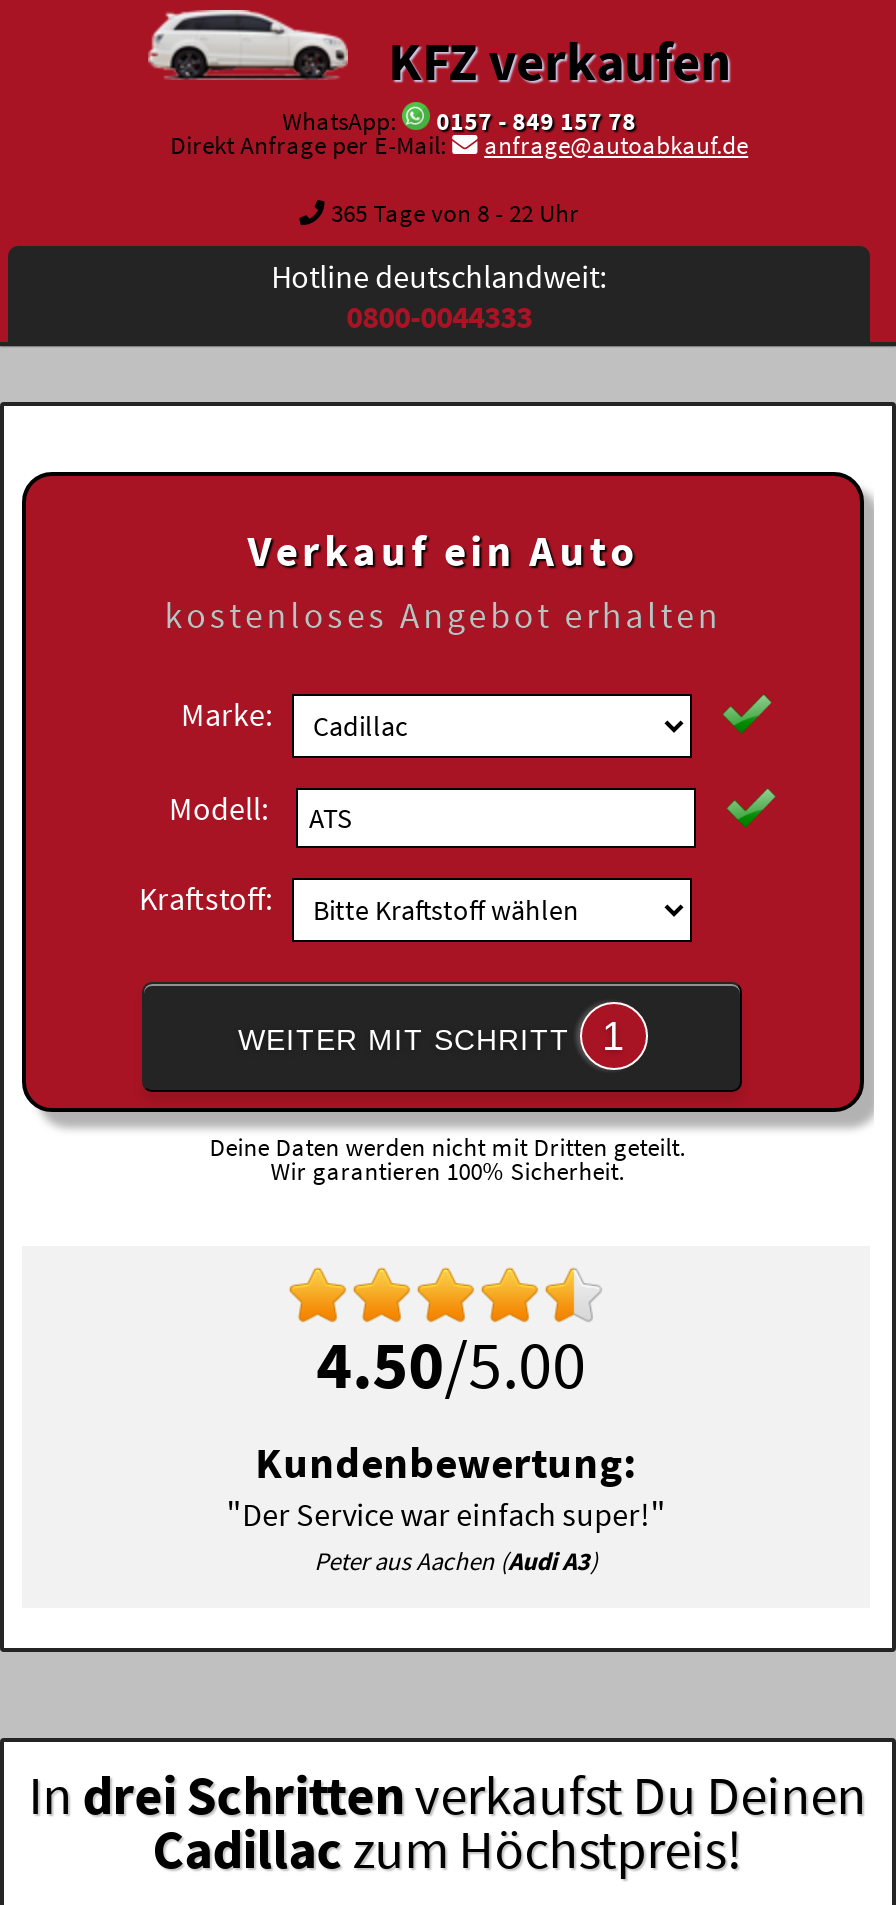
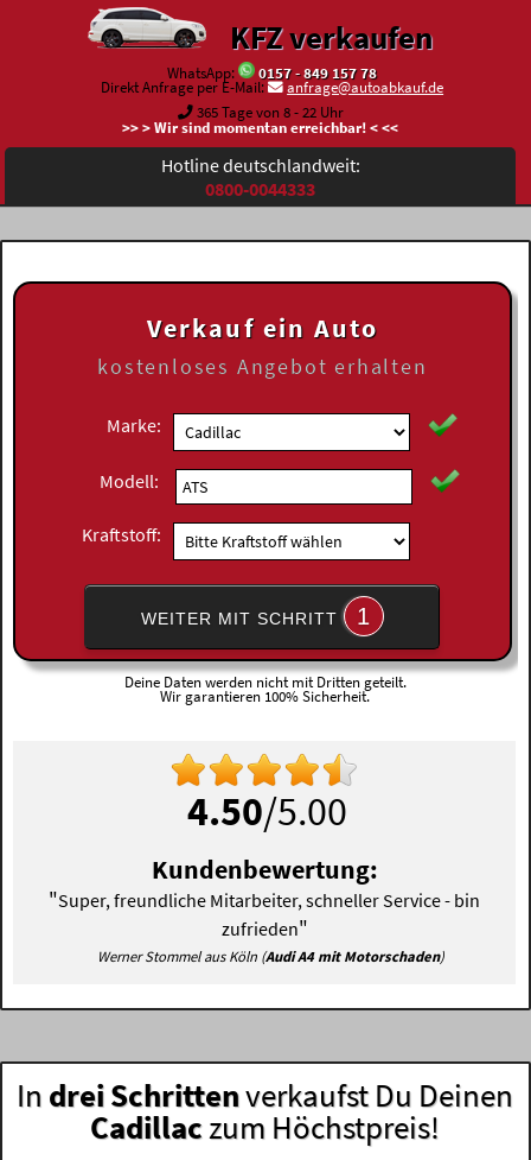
+ >> > Wir sind momentan erreichbar! < <<

- "Der Service war einfach super!"
- Peter aus Aachen (Audi A3)
+ "Super, freundliche Mitarbeiter, schneller Service - bin
+ zufrieden"
+ Werner Stommel aus Köln (Audi A4 mit Motorschaden)
